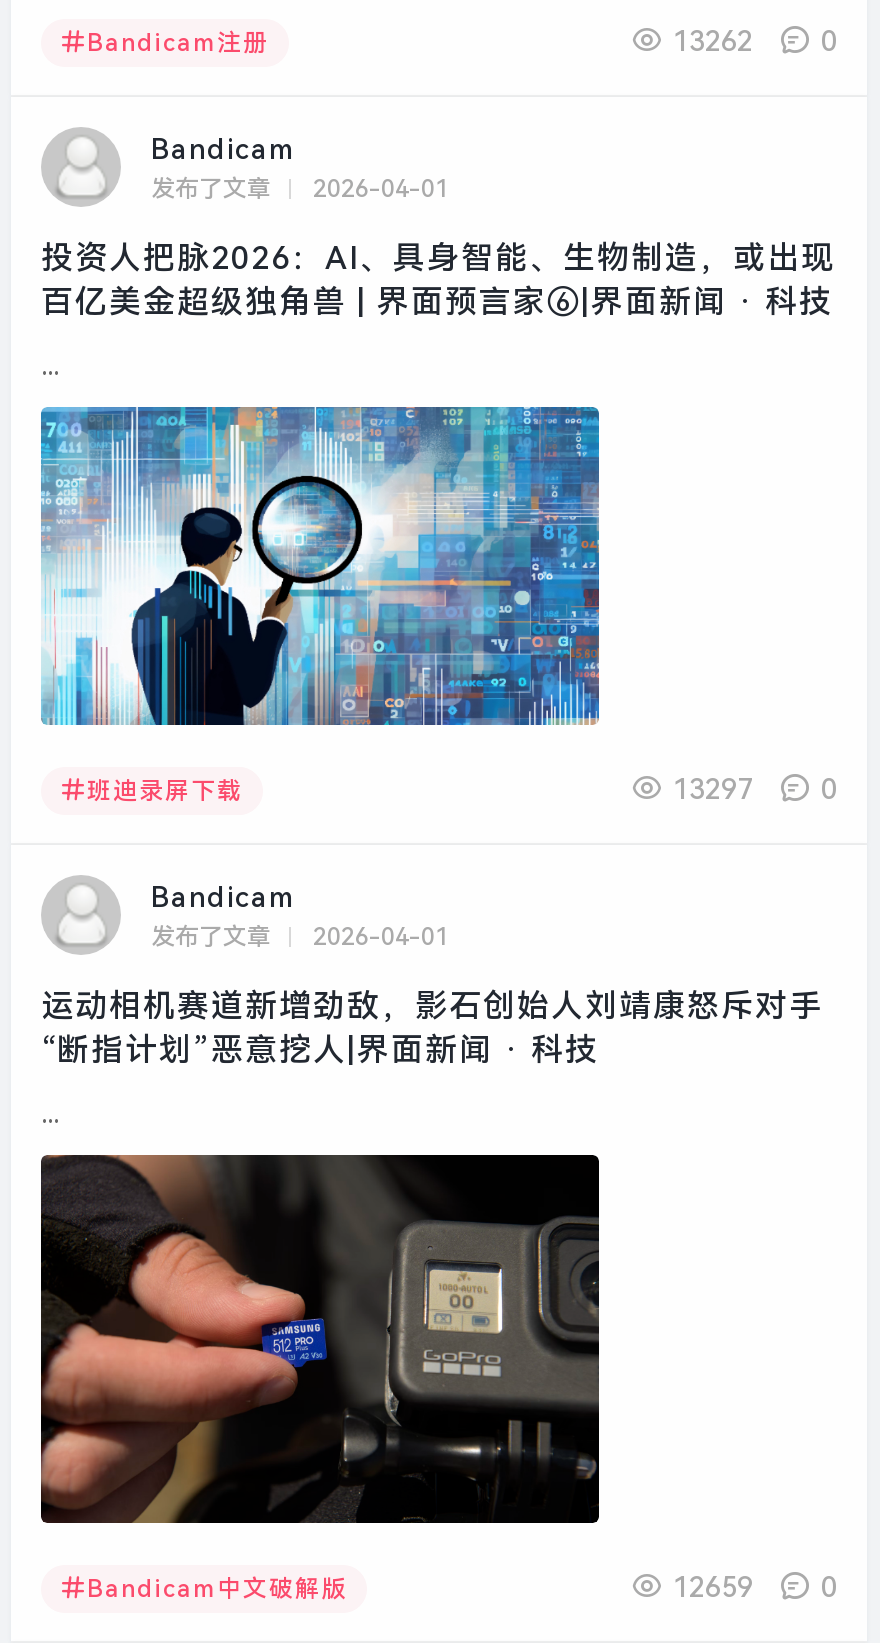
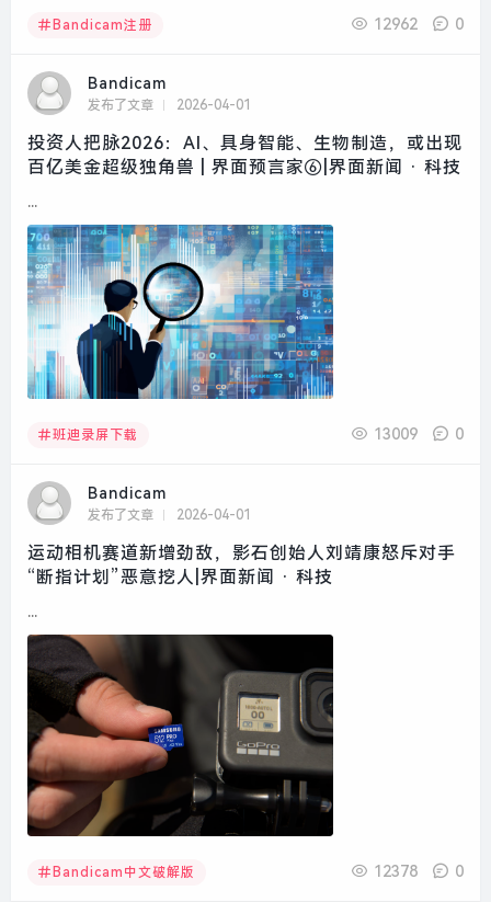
- 13262
+ 12962

- 13297
+ 13009

- 12659
+ 12378
